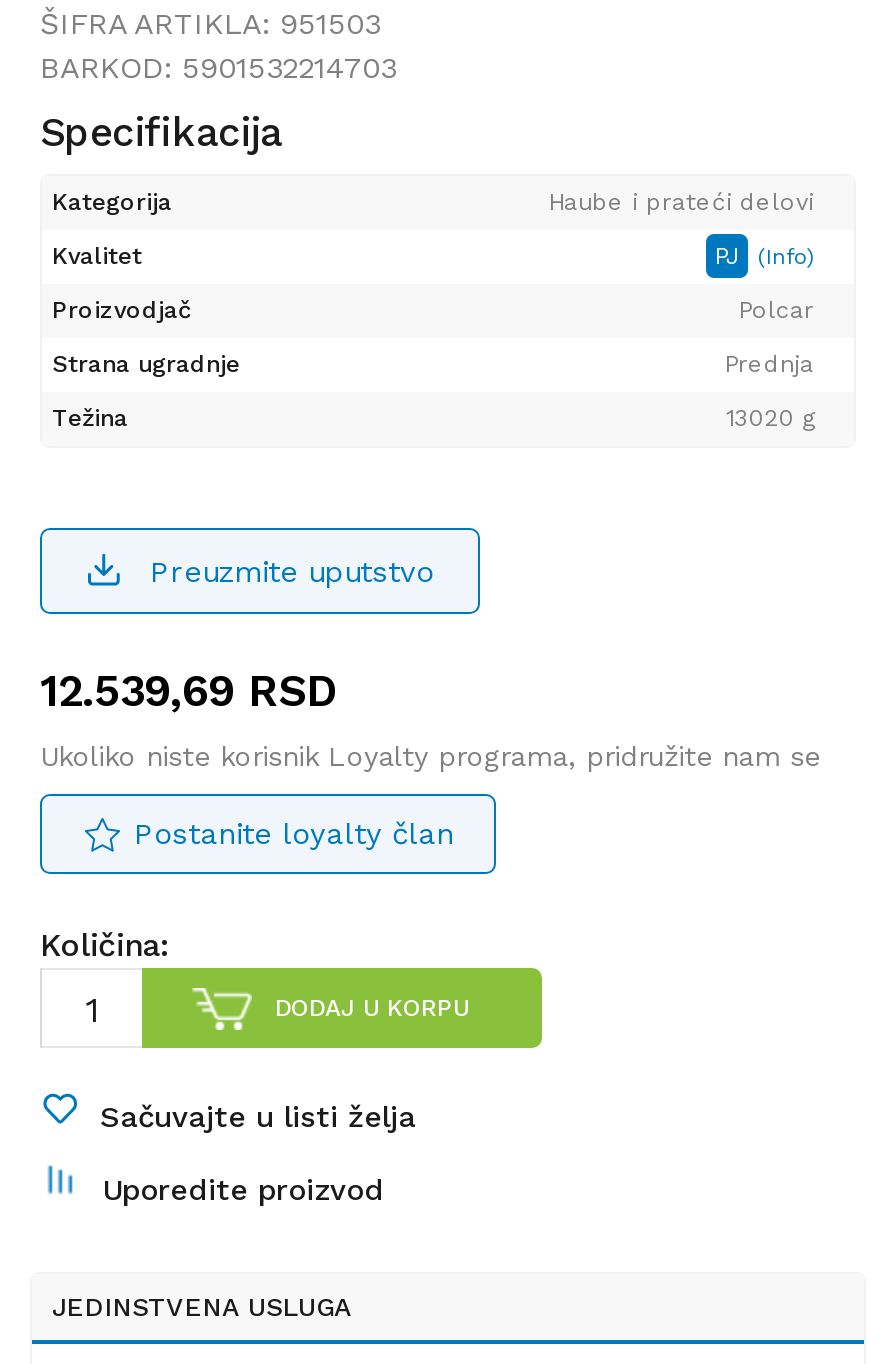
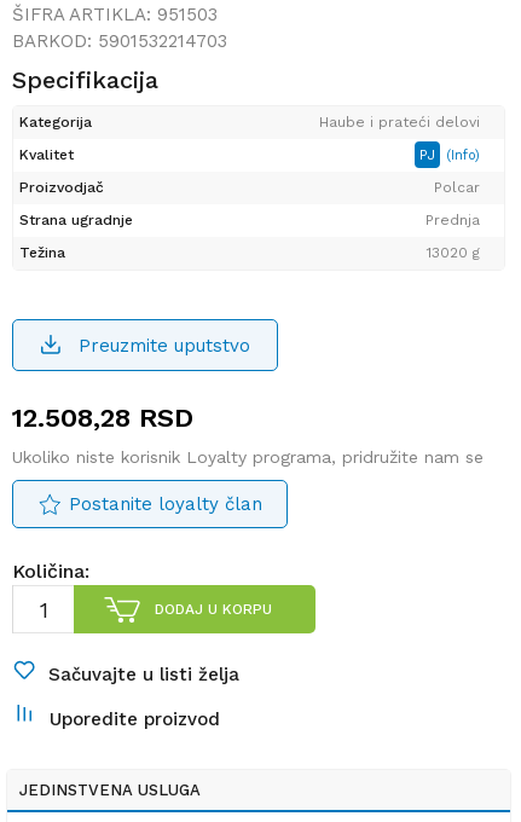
- 12.539,69 RSD
+ 12.508,28 RSD
